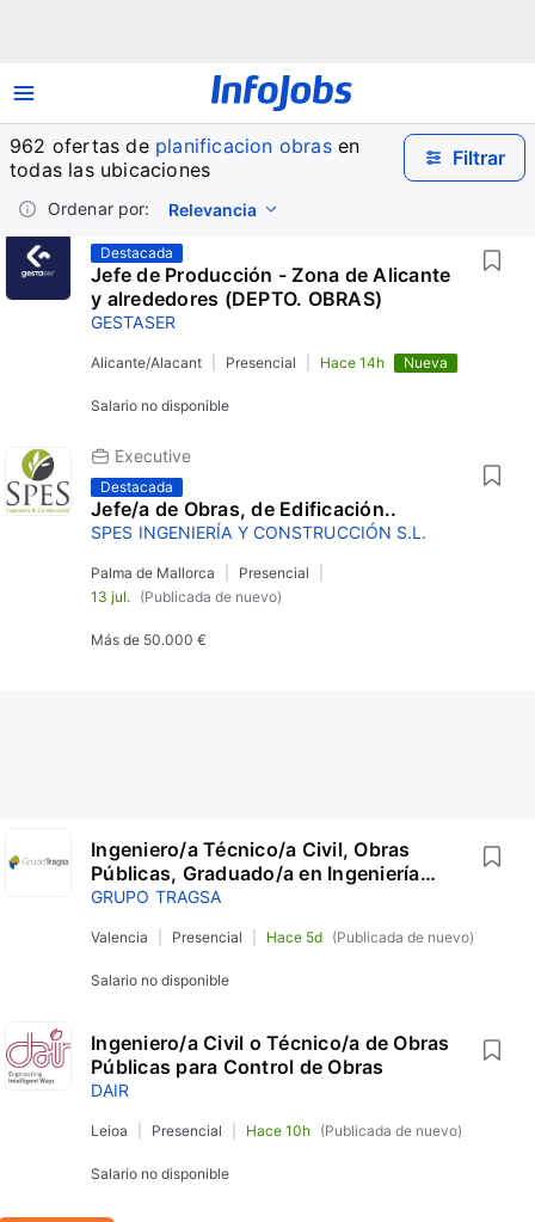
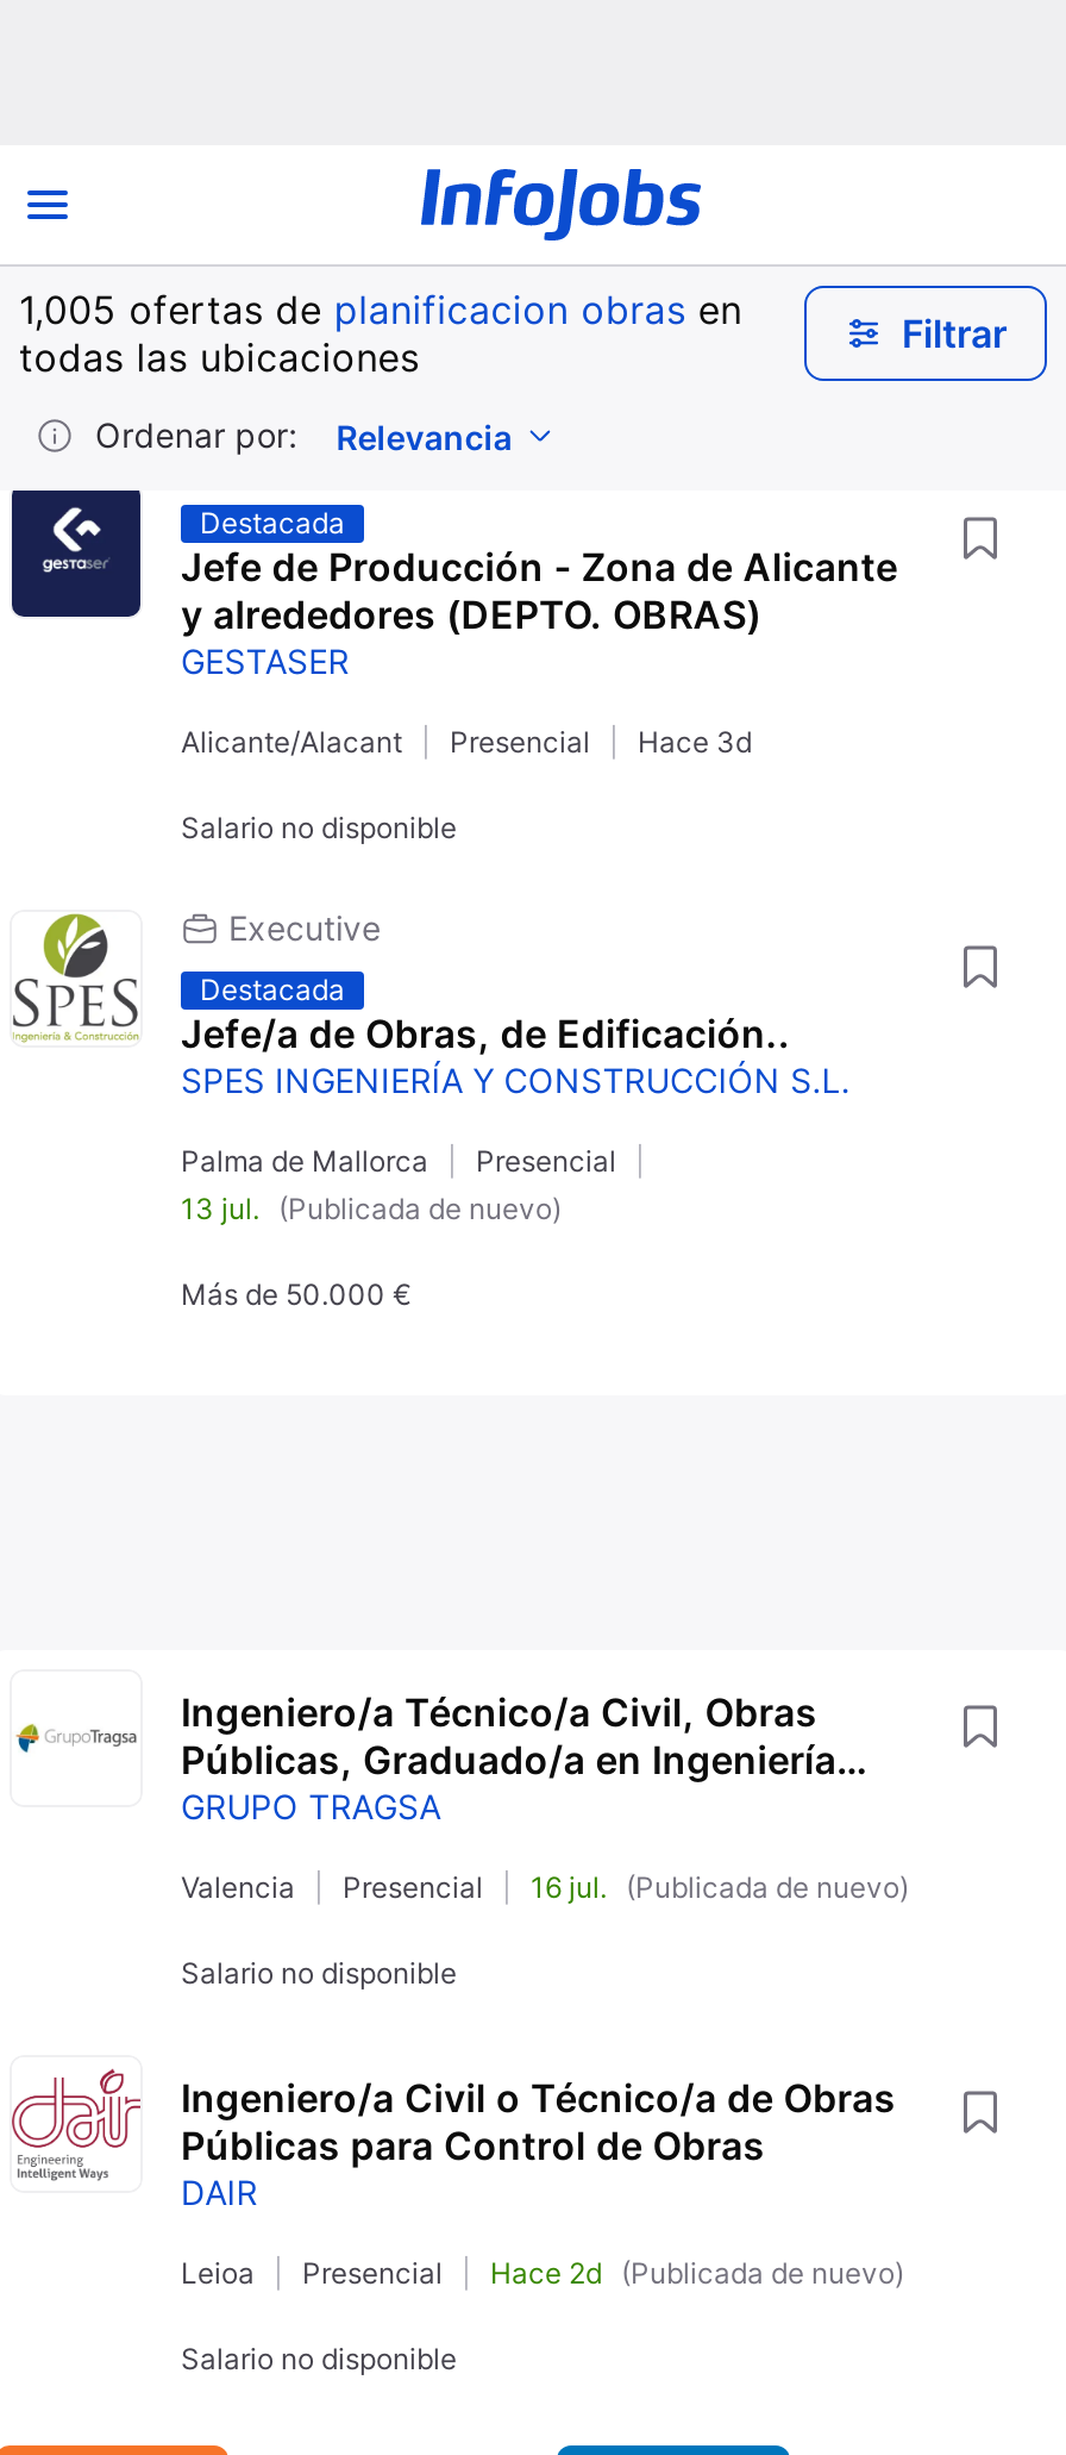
- 962 ofertas de planificacion obras en
+ 1,005 ofertas de planificacion obras en

- Hace 14h
- Nueva
+ Hace 3d

- Hace 5d (Publicada de nuevo)
+ 16 jul. (Publicada de nuevo)

- Hace 10h (Publicada de nuevo)
+ Hace 2d (Publicada de nuevo)
